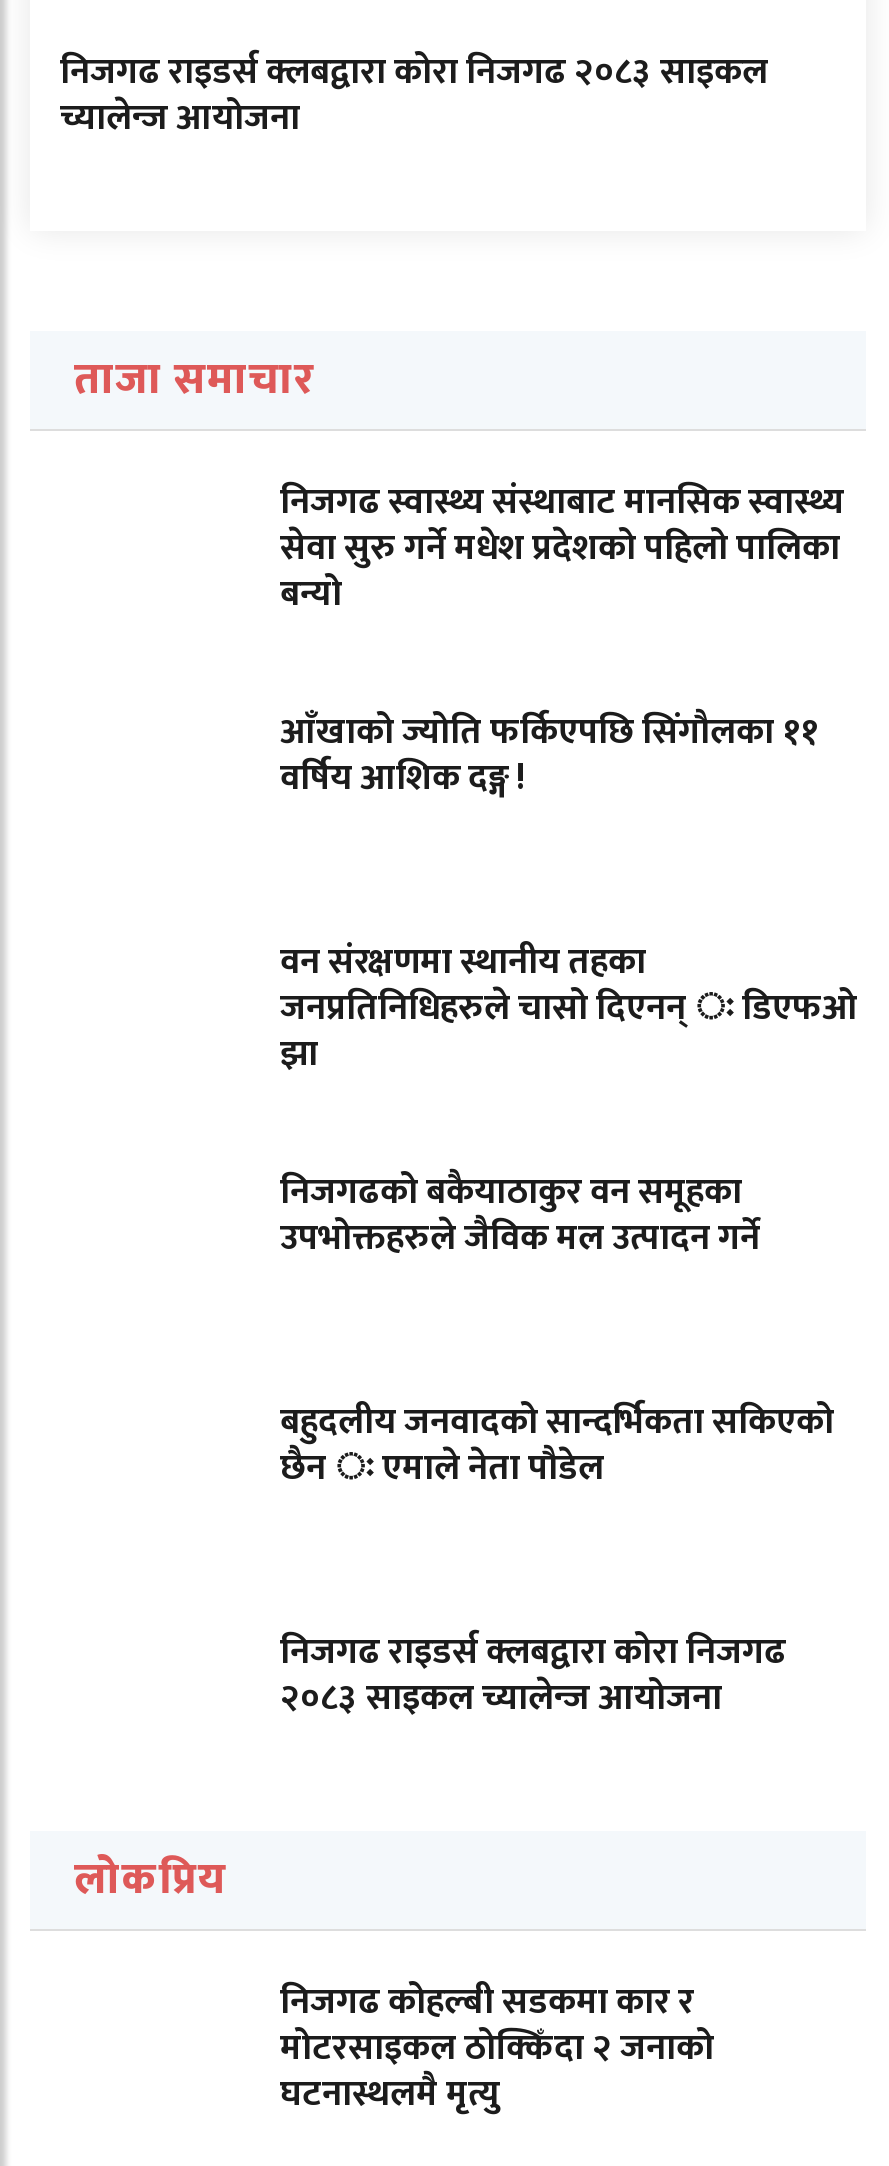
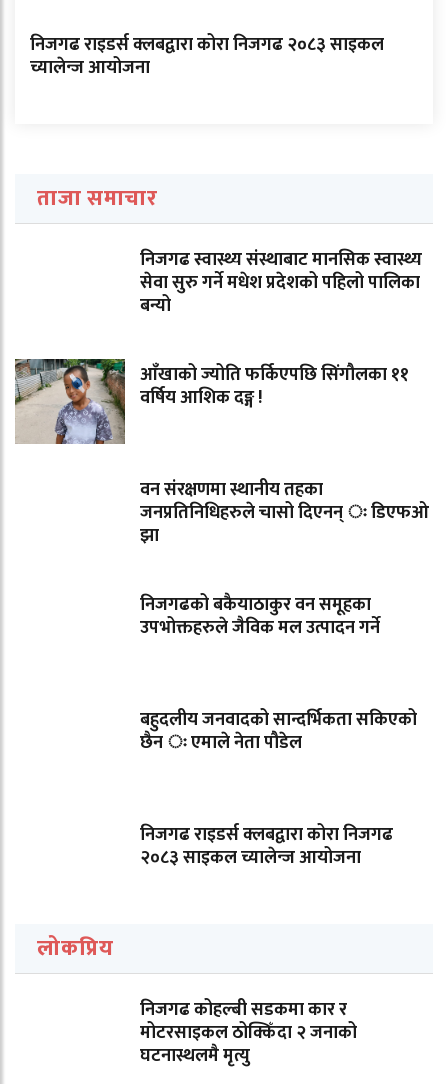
+ [image]
